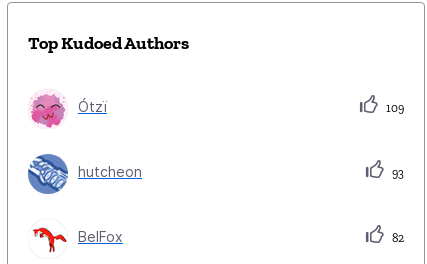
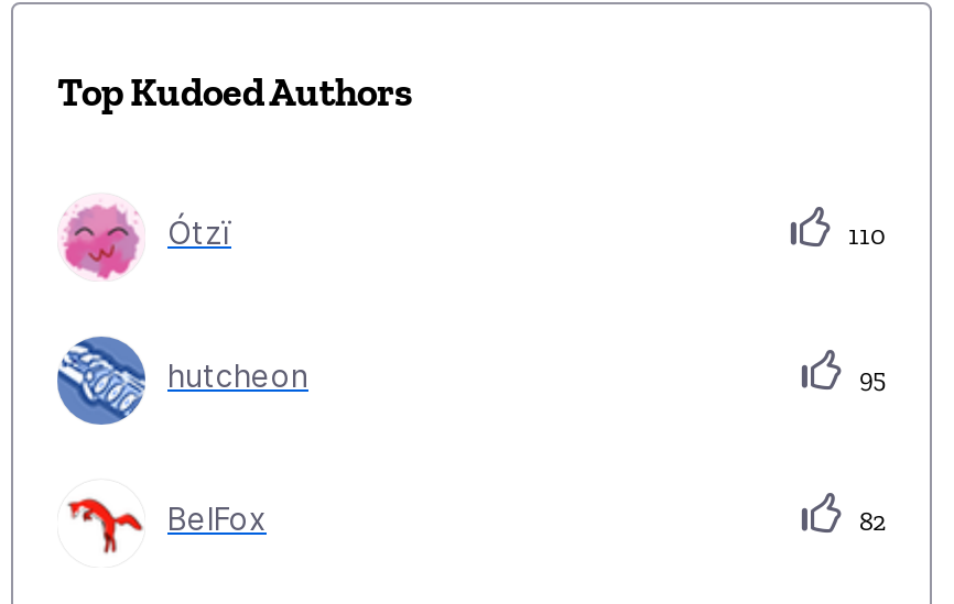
- 109
+ 110

- 93
+ 95
